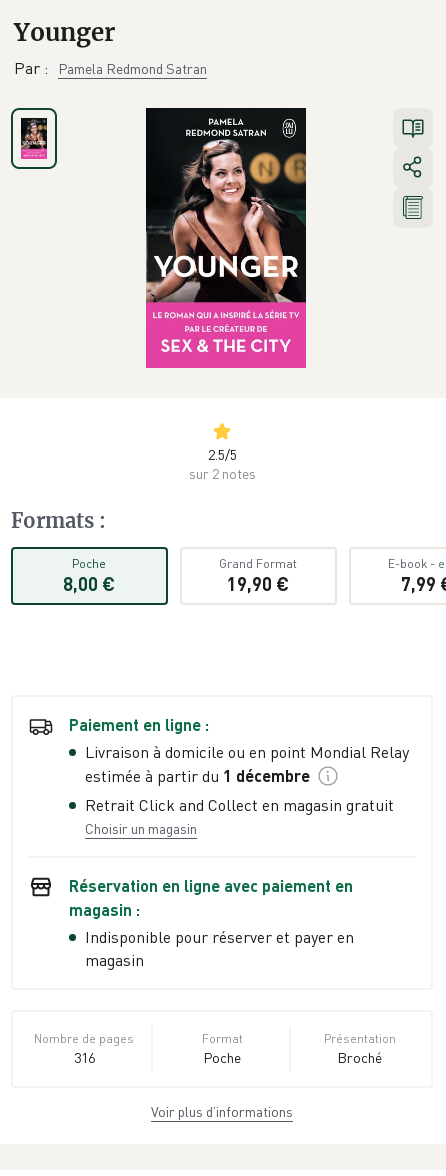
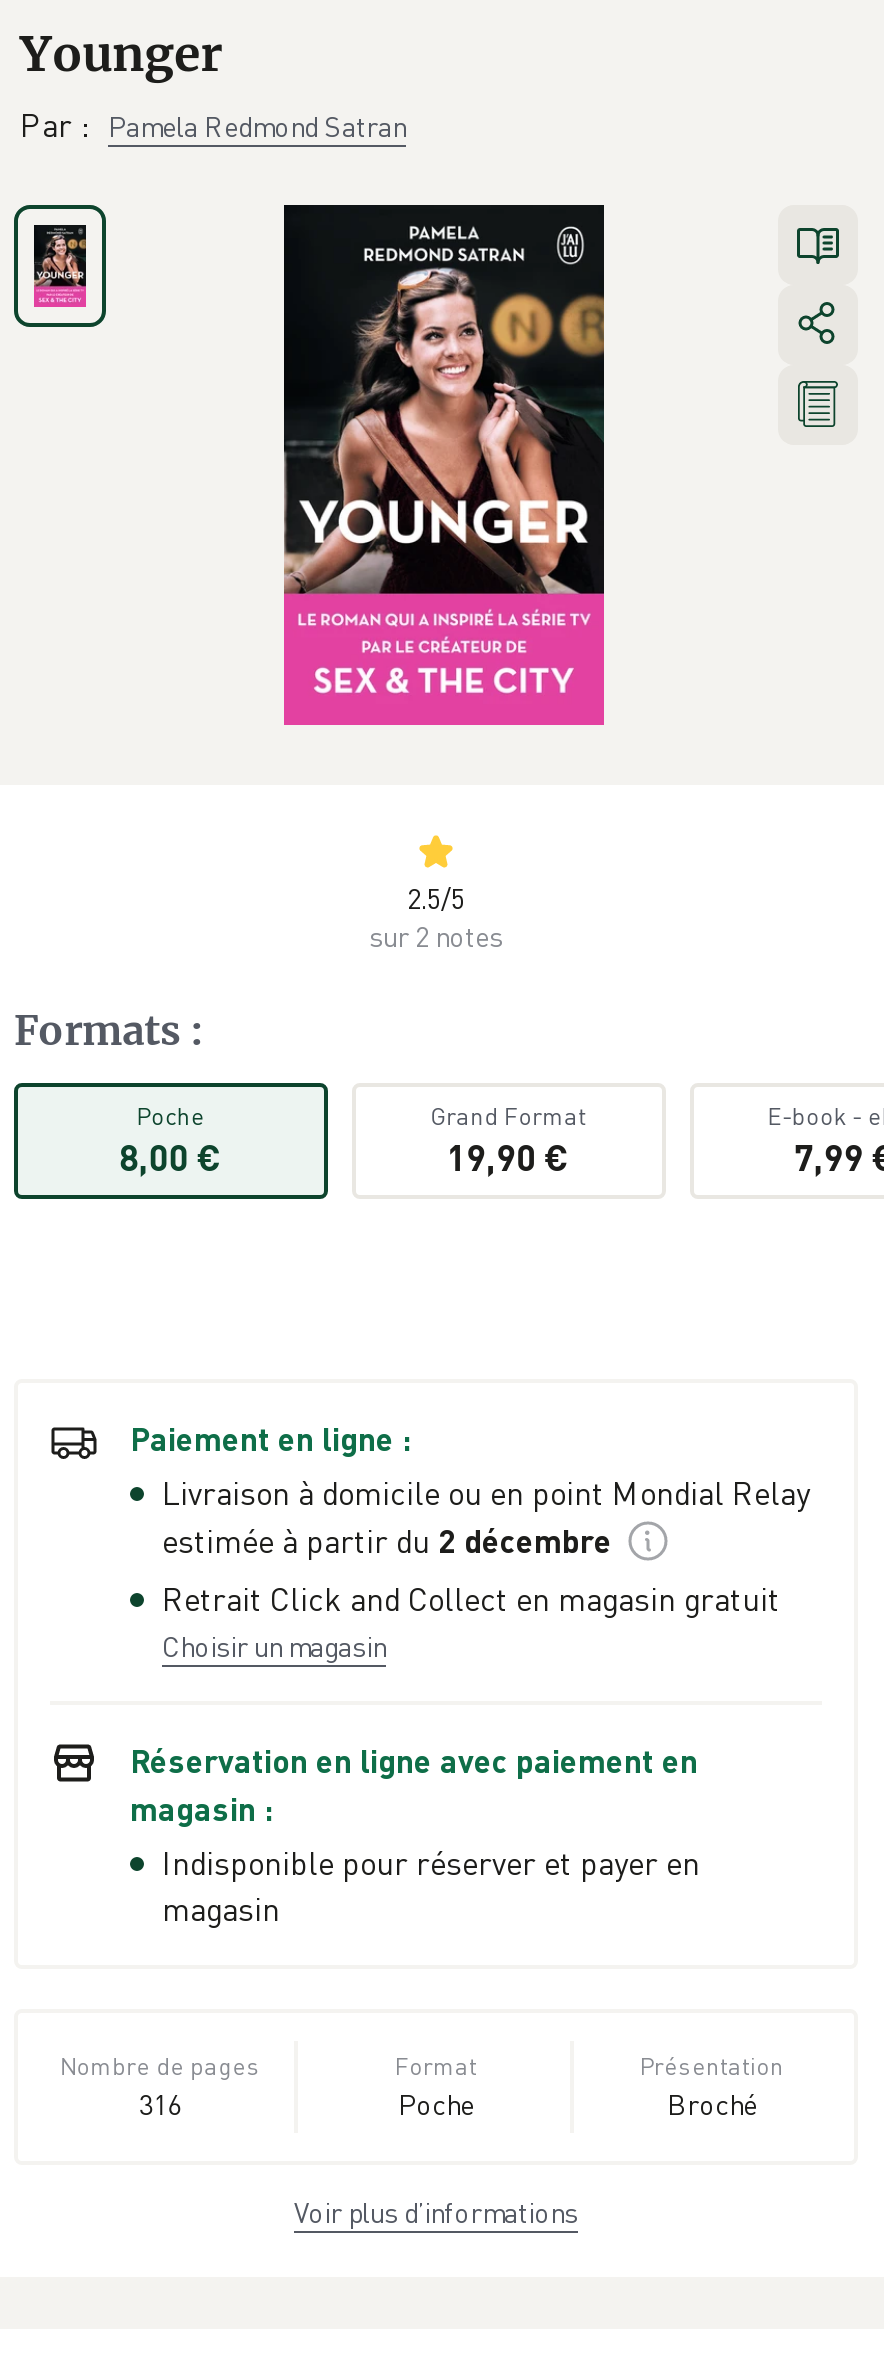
- estimée à partir du 1 décembre
+ estimée à partir du 2 décembre
